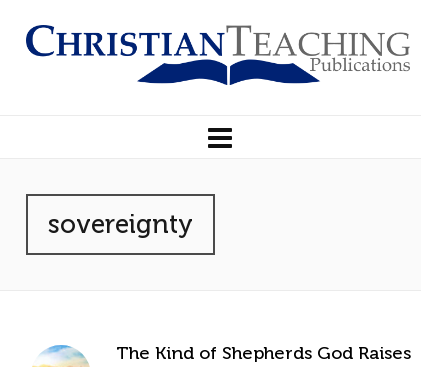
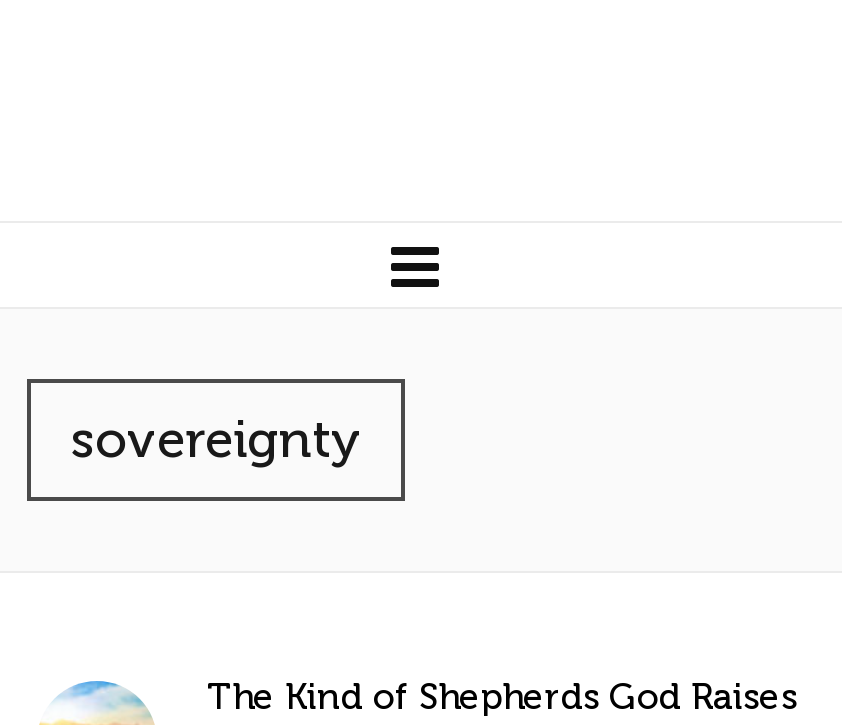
- [image]
